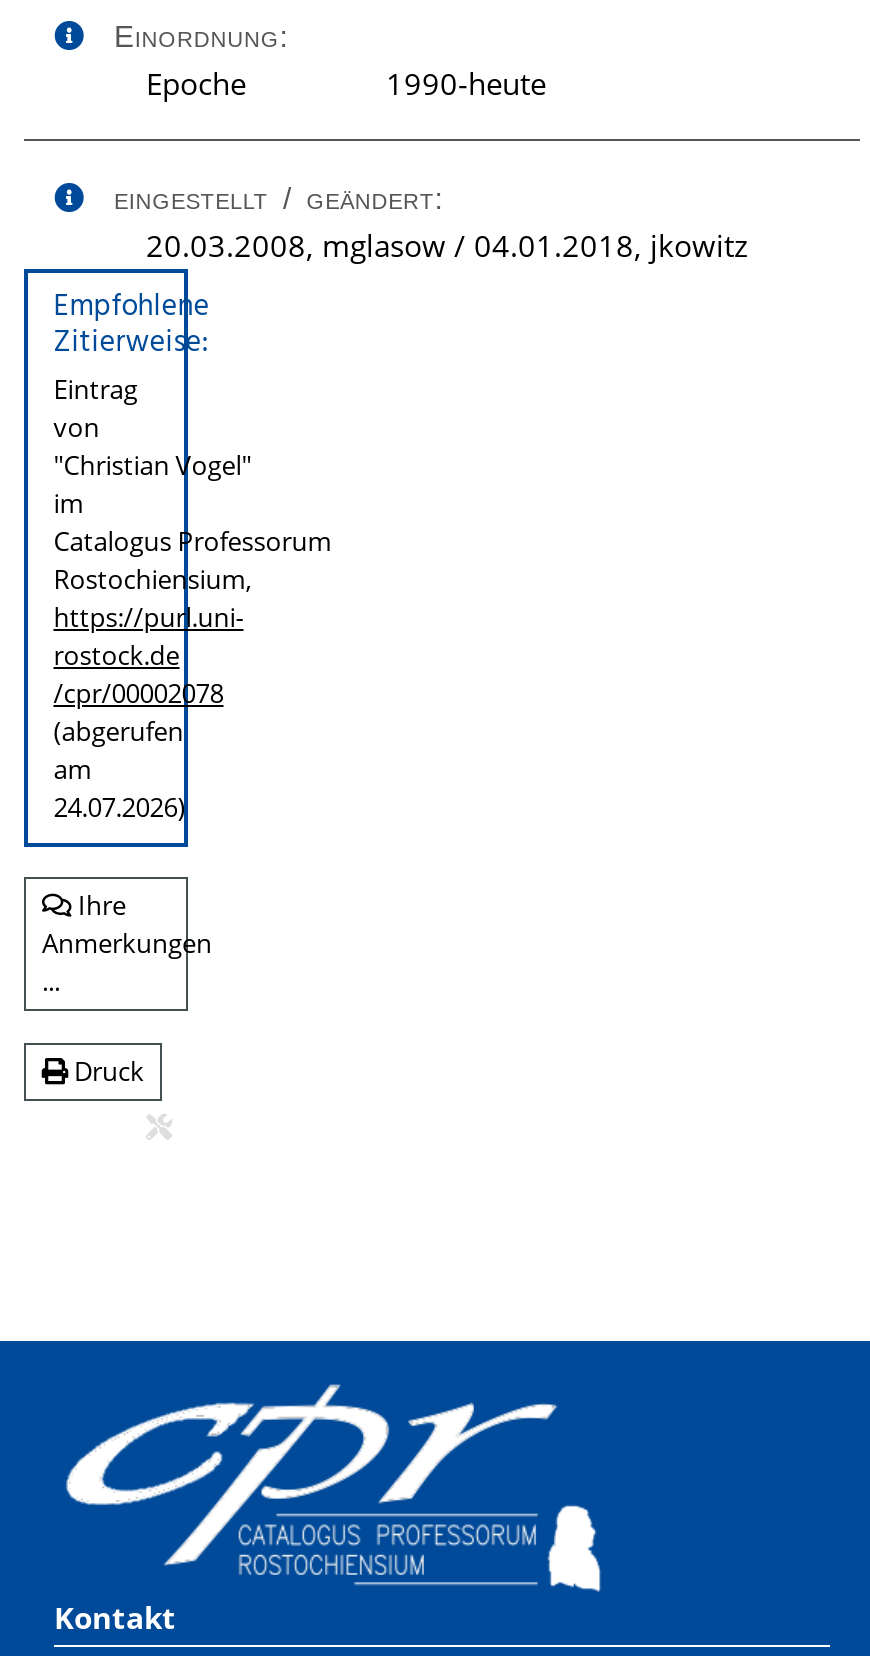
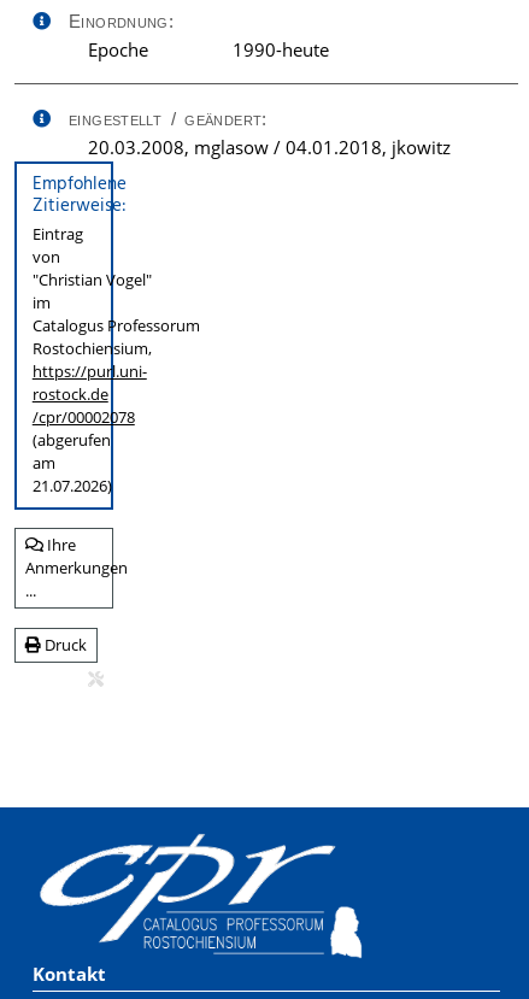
- 24.07.2026)
+ 21.07.2026)
